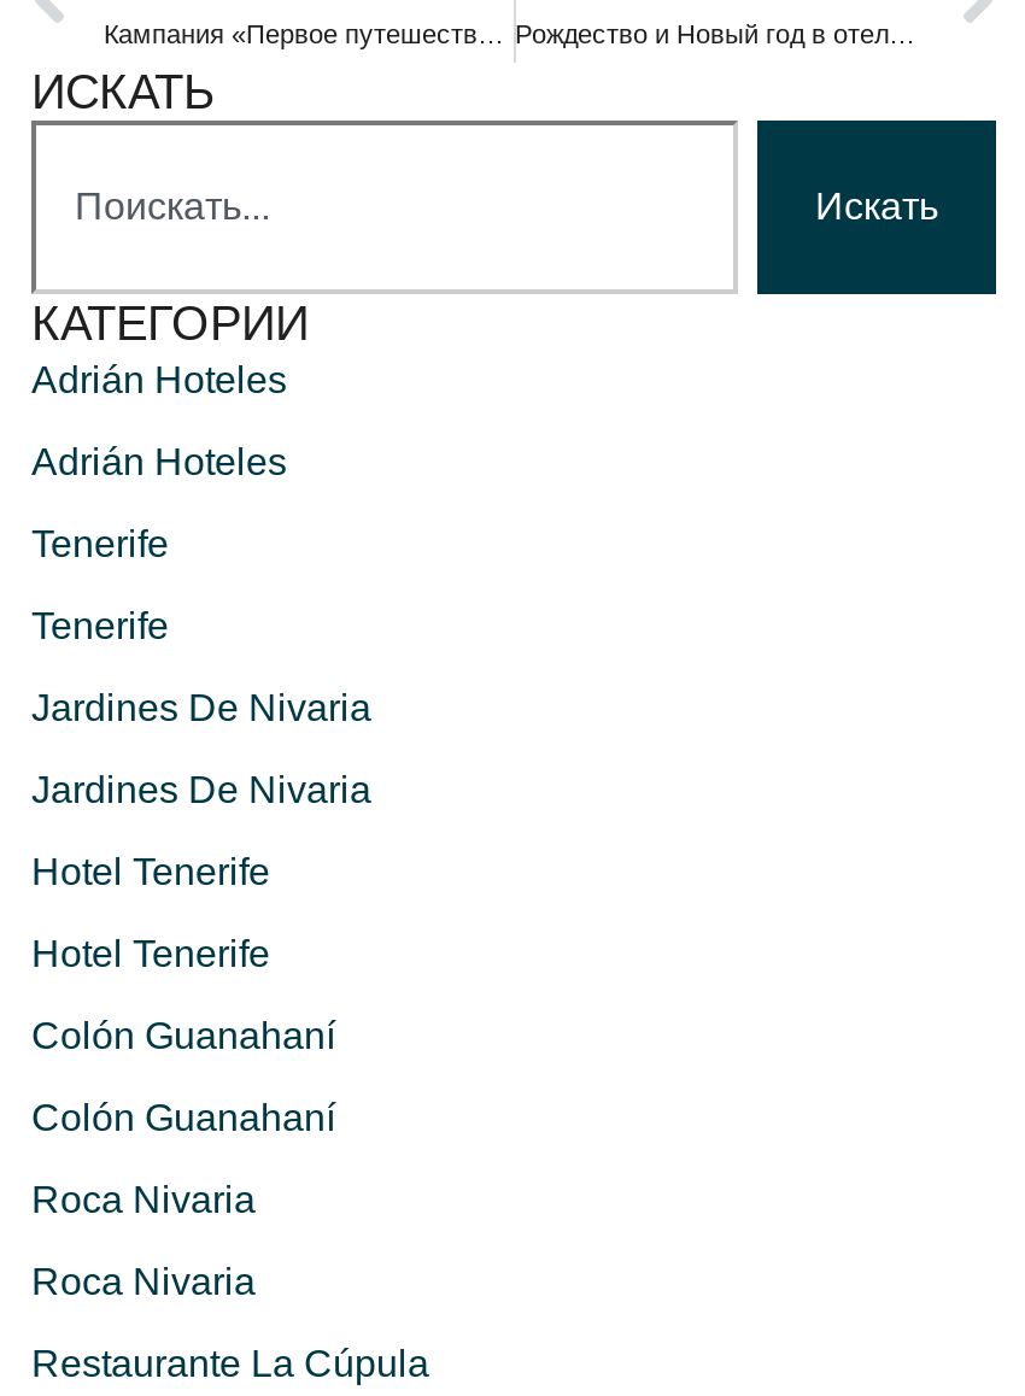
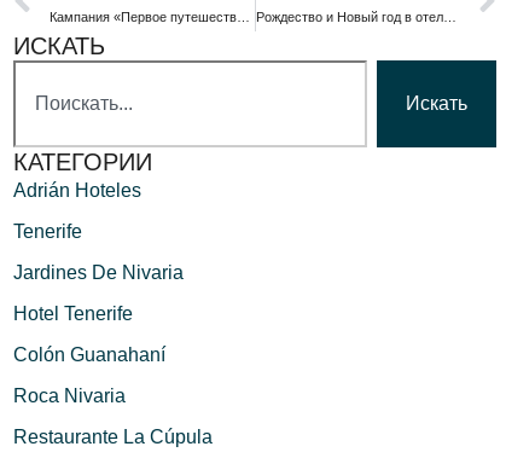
- Adrián Hoteles
- Tenerife

- Jardines De Nivaria
- Hotel Tenerife

- Colón Guanahaní
- Roca Nivaria
